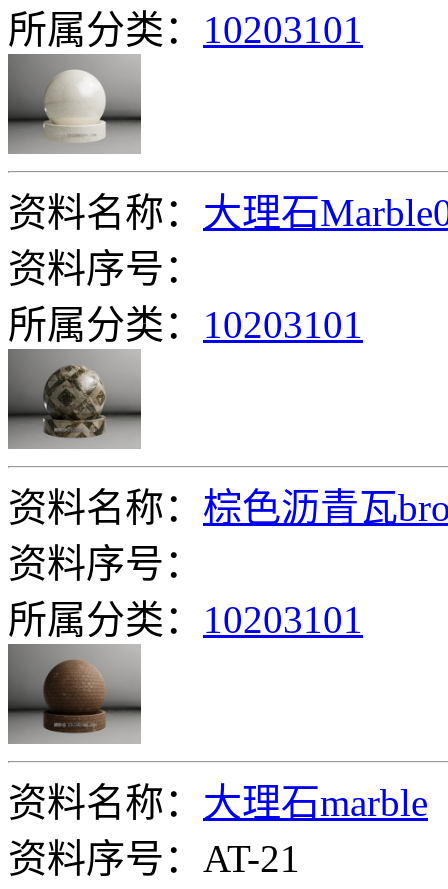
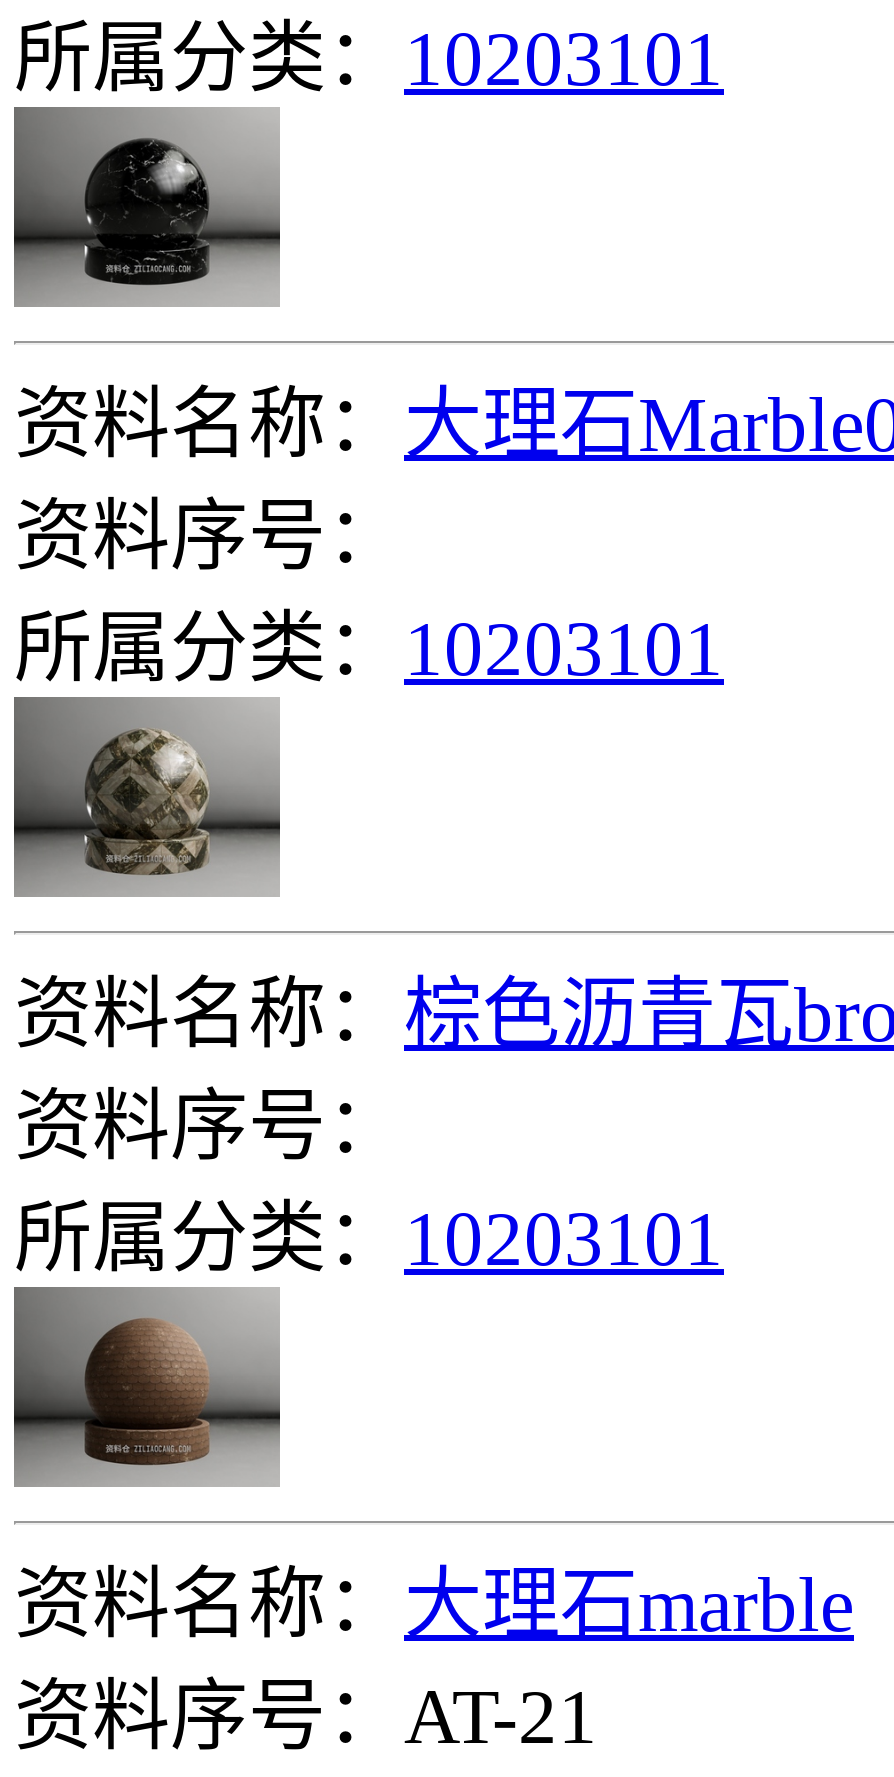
- [image]
+ [image]
